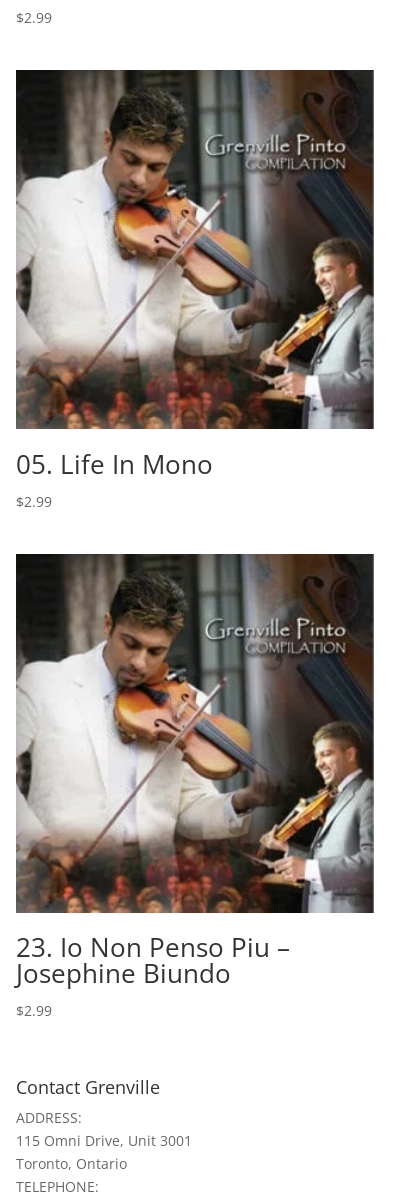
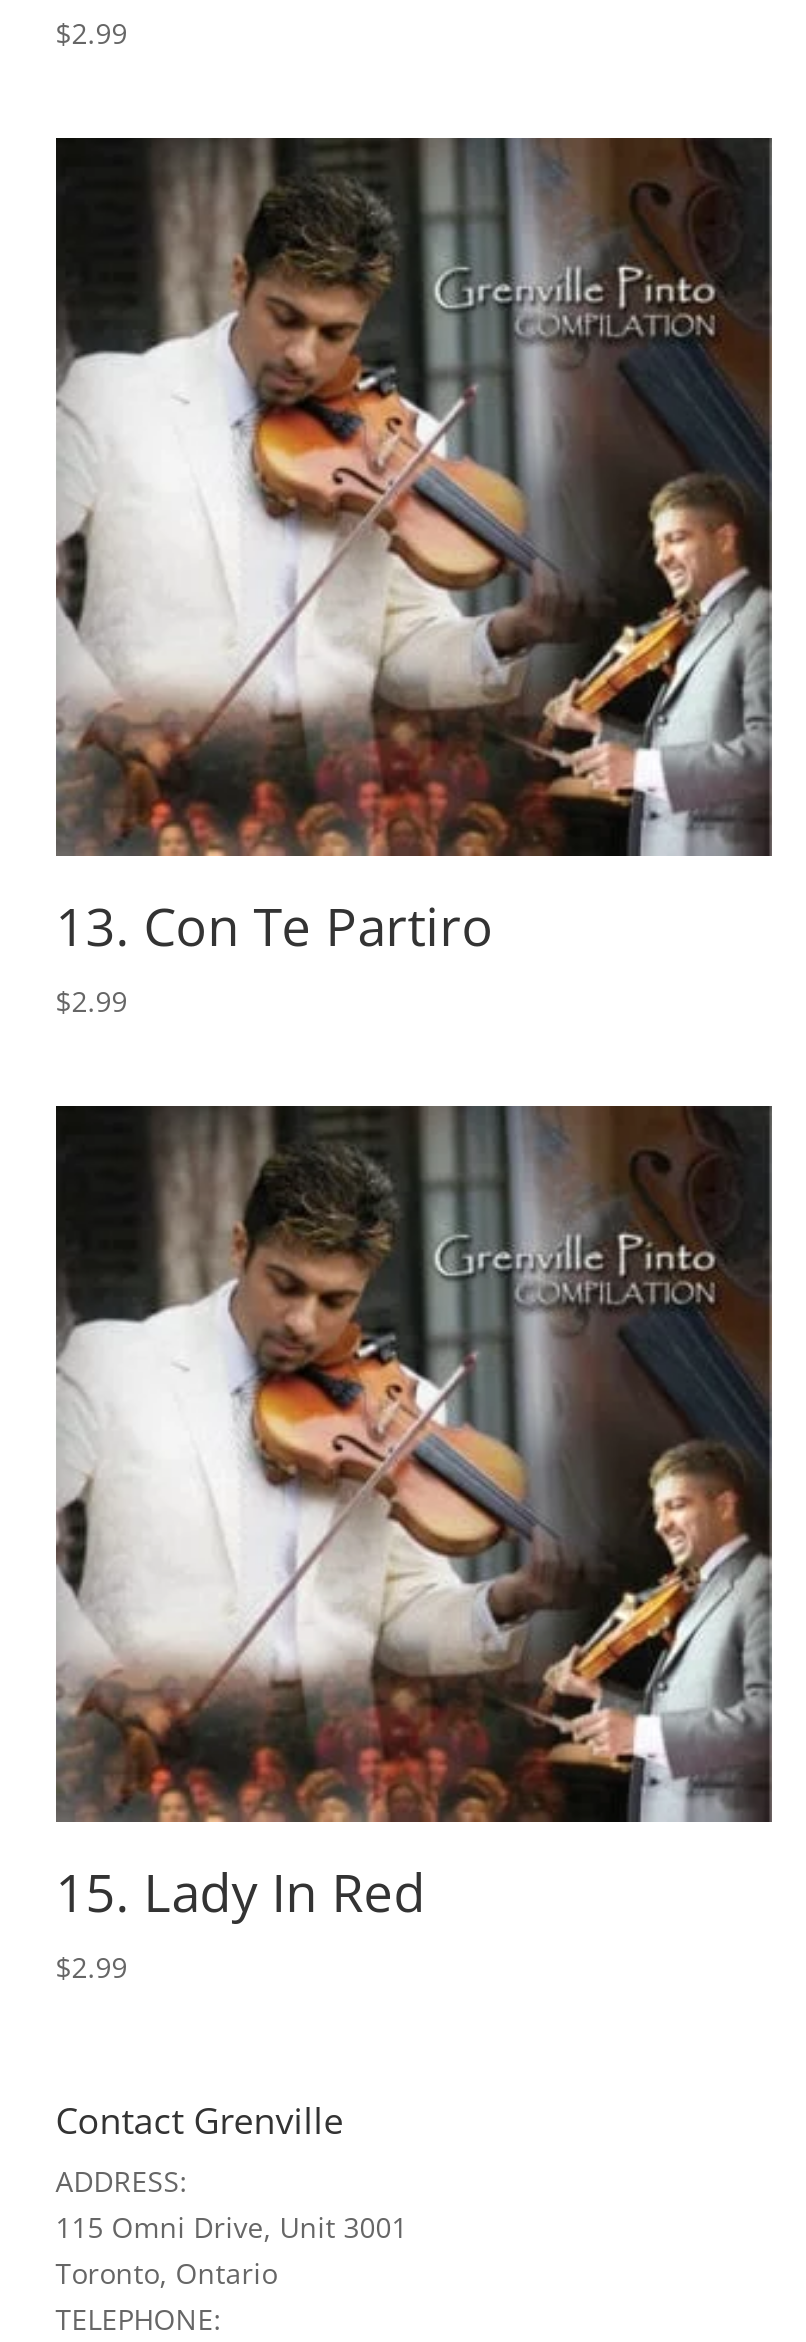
- 05. Life In Mono
+ 13. Con Te Partiro

- 23. Io Non Penso Piu –
- Josephine Biundo
+ 15. Lady In Red
